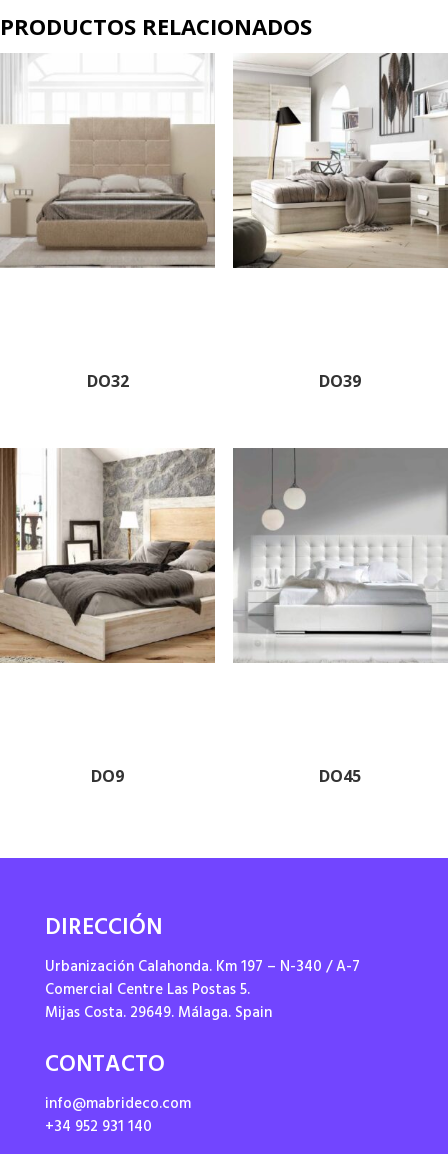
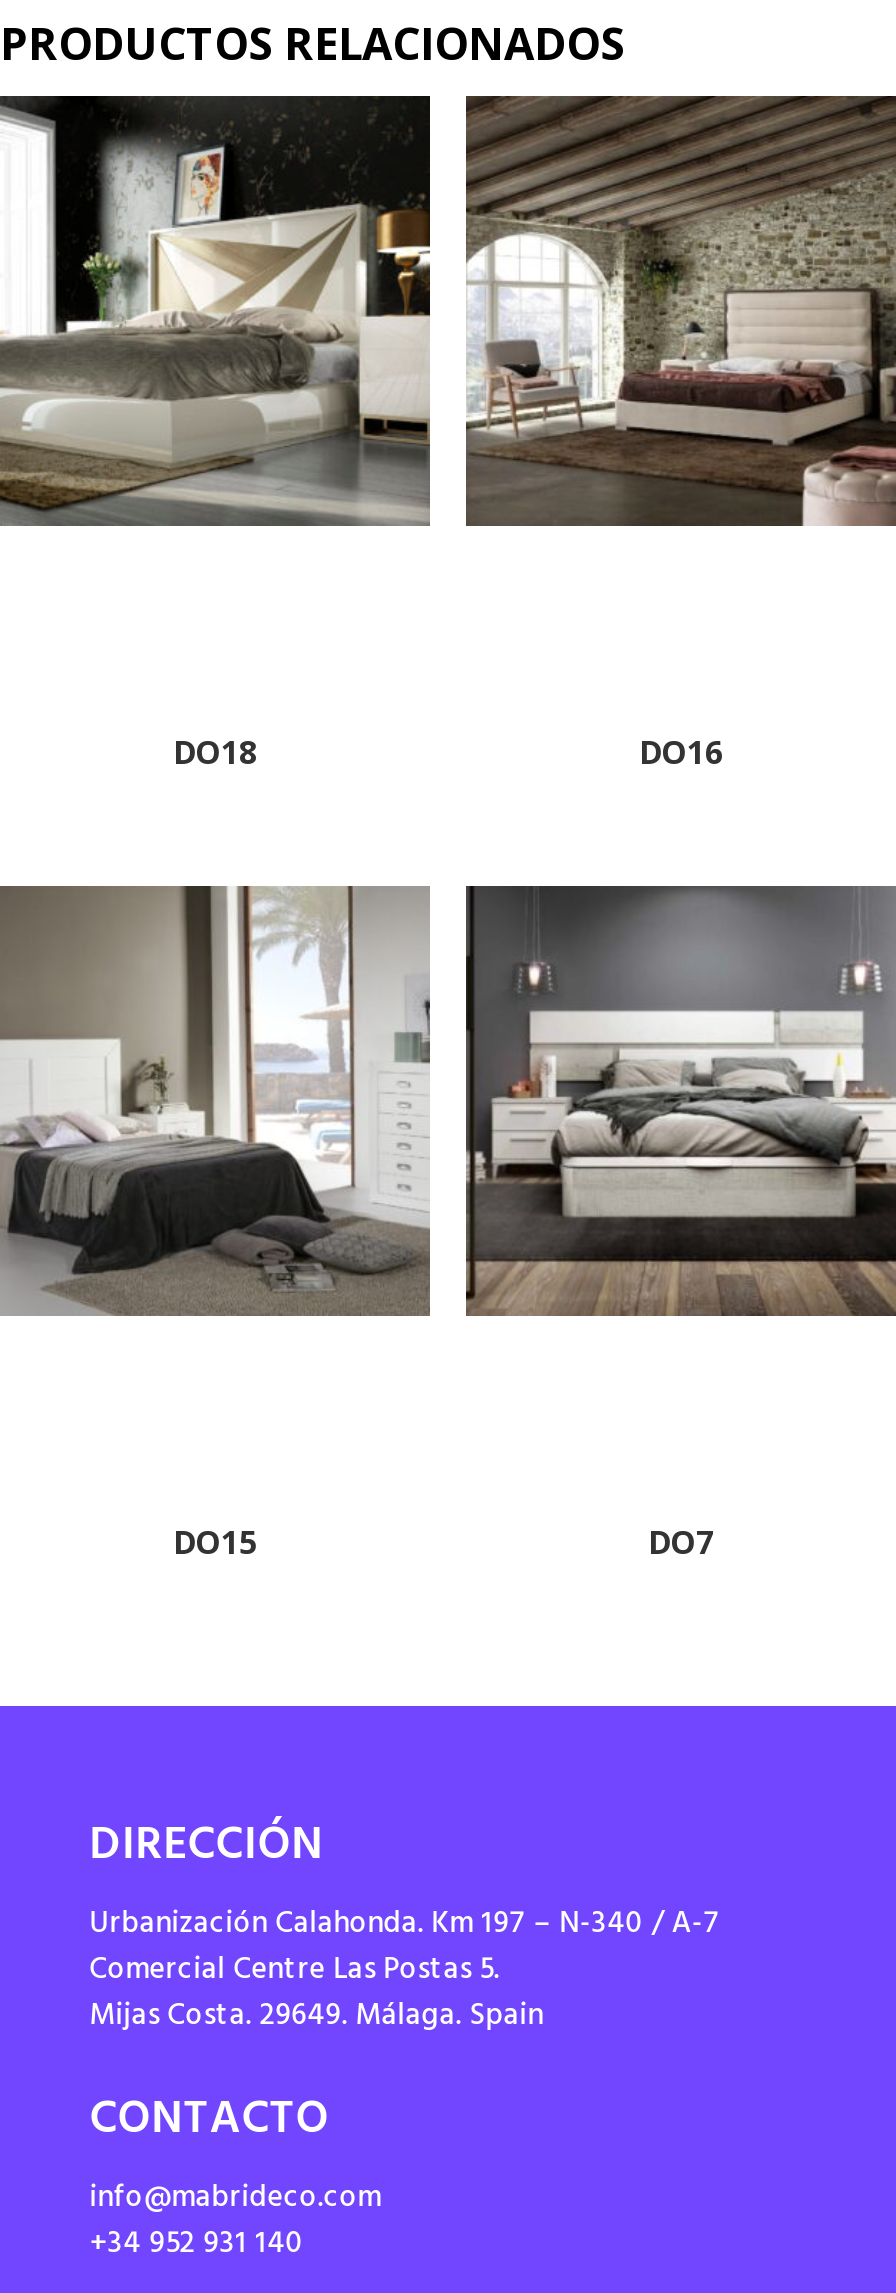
- [image]
+ [image]

- [image]
+ [image]

- DO32
- DO39
+ DO18
+ DO16

- [image]
+ [image]

- [image]
+ [image]

- DO9
- DO45
+ DO15
+ DO7
